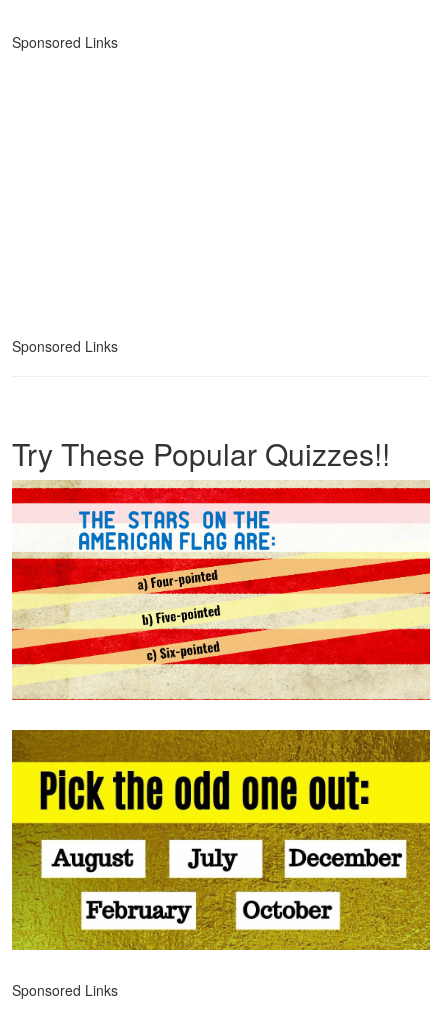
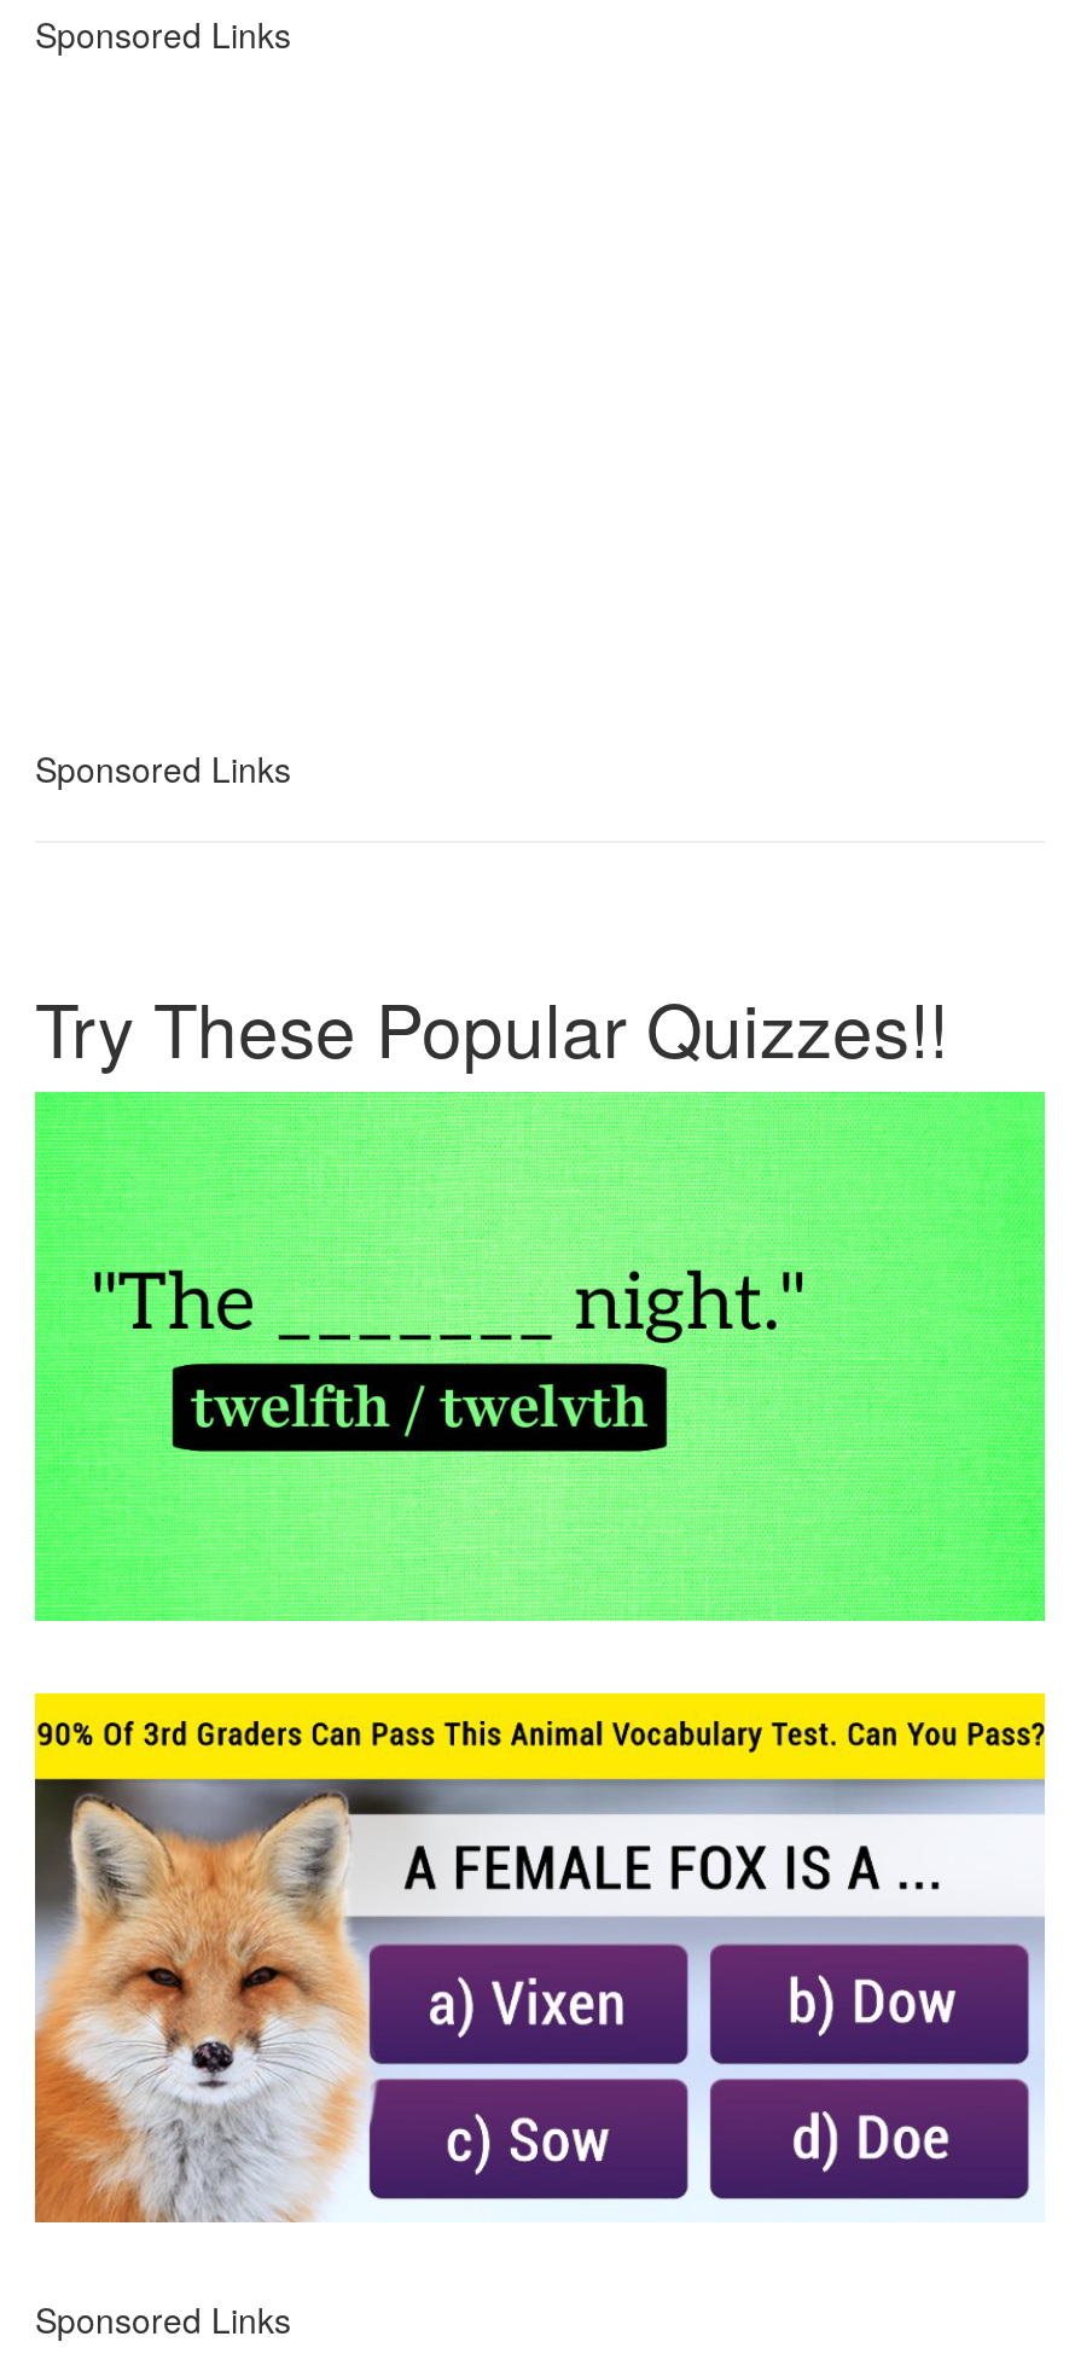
- [image]
+ [image]

- [image]
+ [image]
